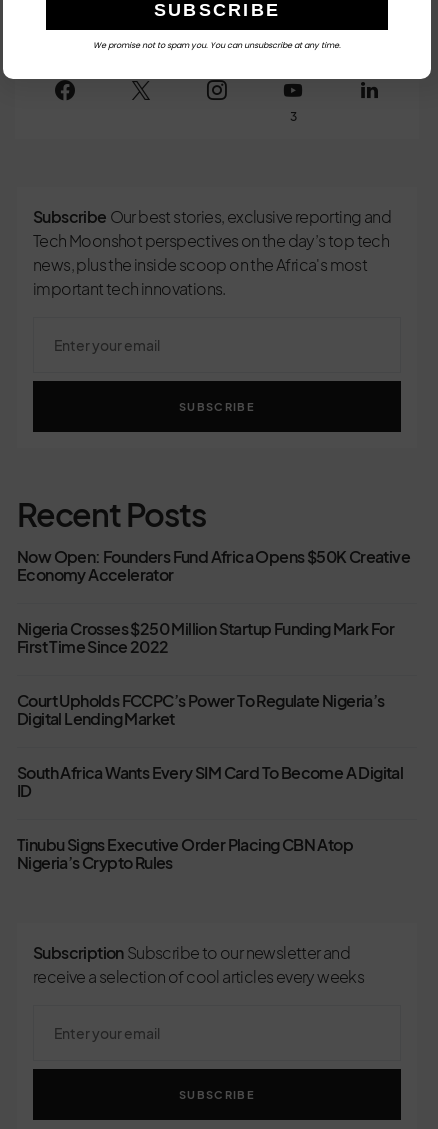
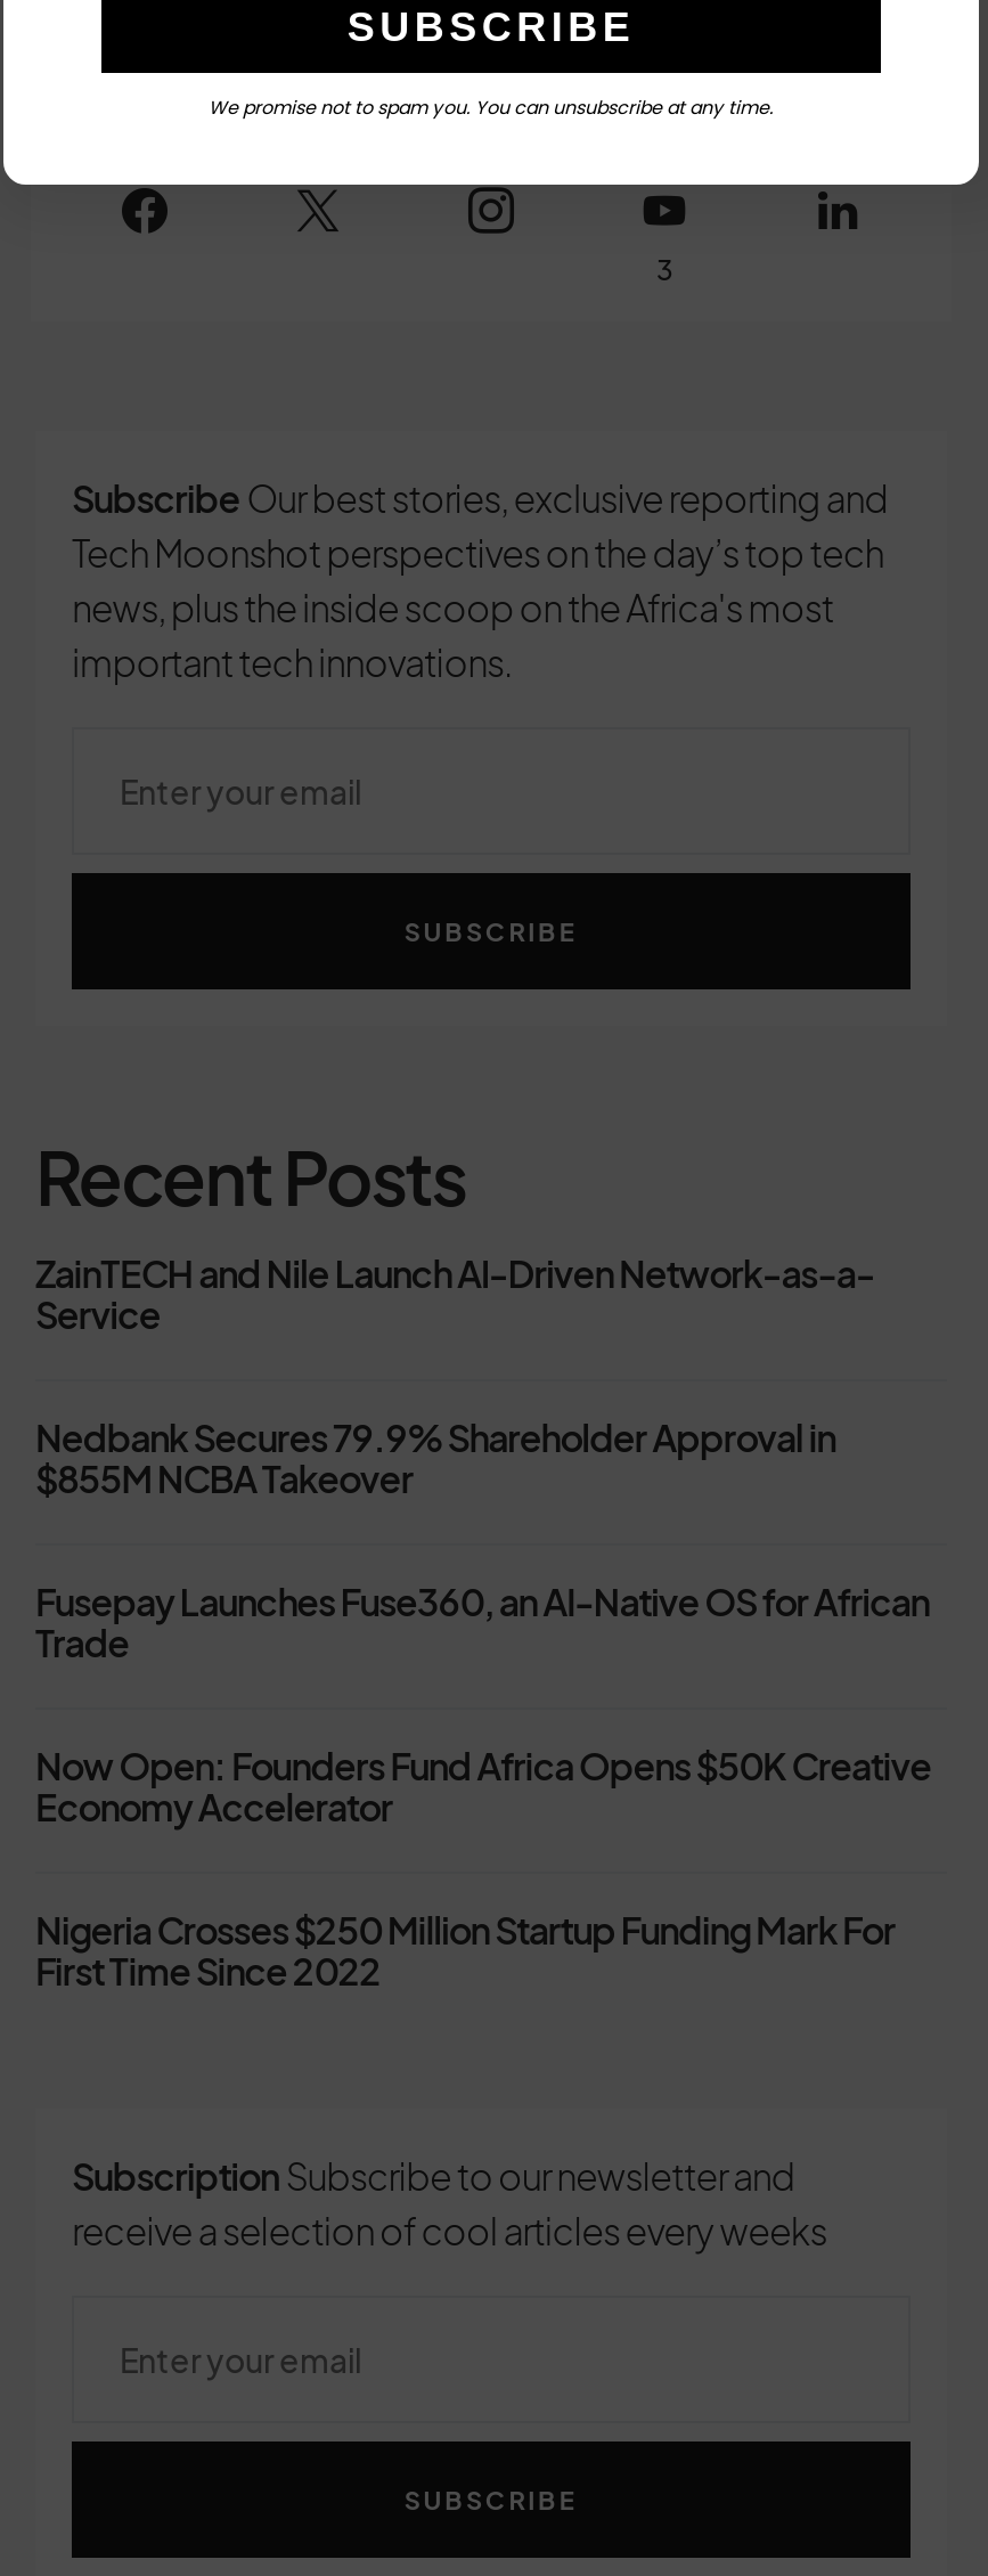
+ ZainTECH and Nile Launch AI-Driven Network-as-a-
+ Service
+ Nedbank Secures 79.9% Shareholder Approval in
+ $855M NCBA Takeover
+ Fusepay Launches Fuse360, an AI-Native OS for African
+ Trade

moved down: Now Open: Founders Fund Africa Opens $50K Creative | Economy Accelerator | Nigeria Crosses $250 Million Startup Funding Mark For | First Time Since 2022

- Court Upholds FCCPC’s Power To Regulate Nigeria’s
- Digital Lending Market
- South Africa Wants Every SIM Card To Become A Digital
- ID
- Tinubu Signs Executive Order Placing CBN Atop
- Nigeria’s Crypto Rules
